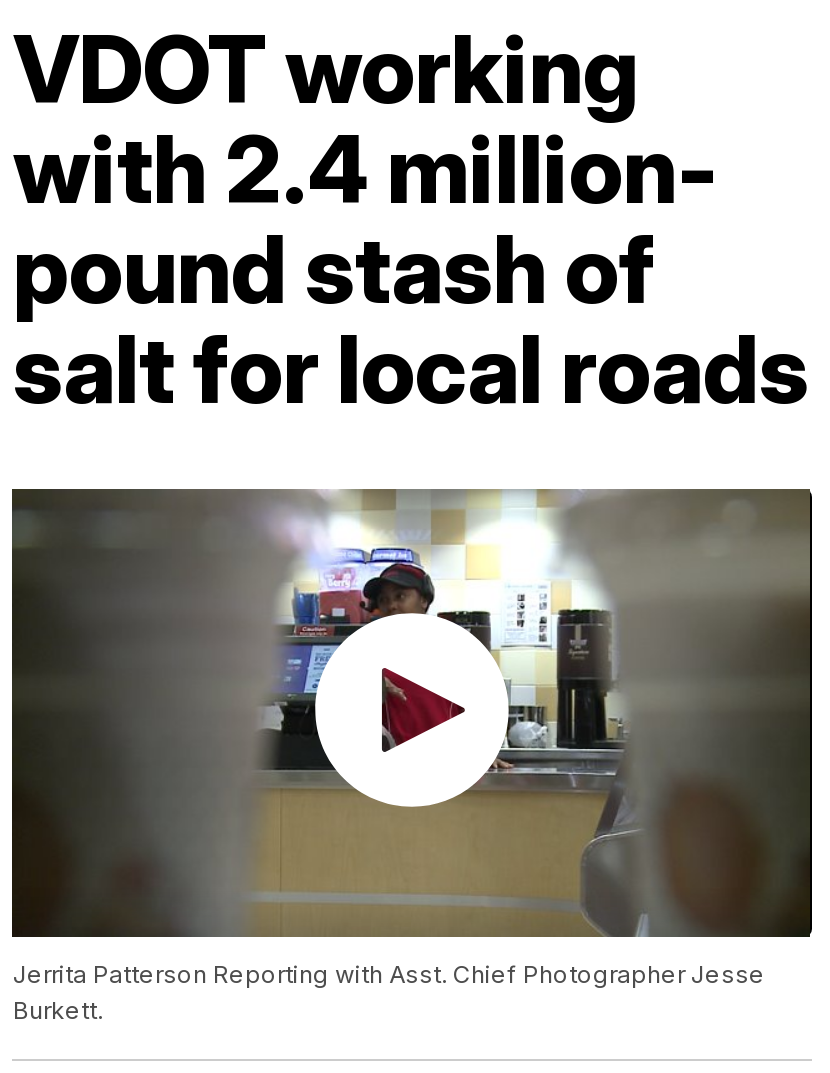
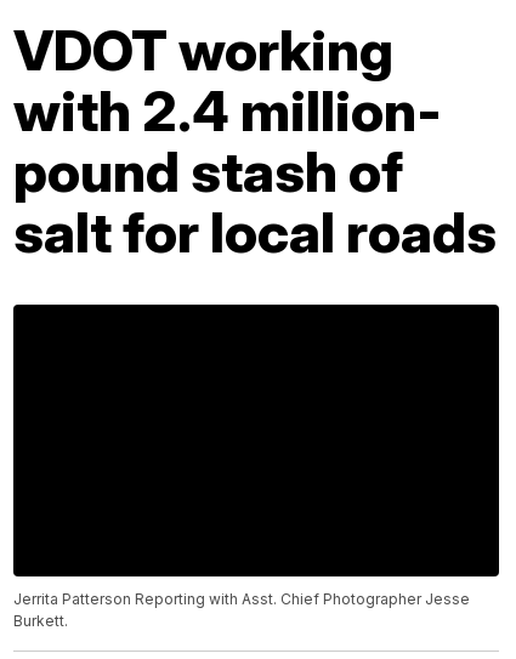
- [image]
